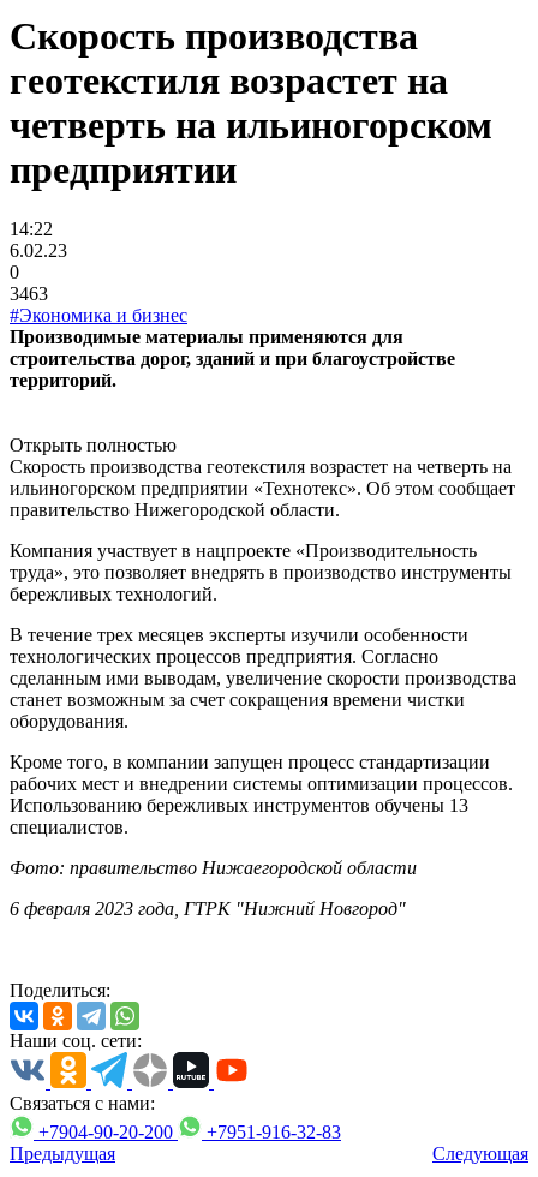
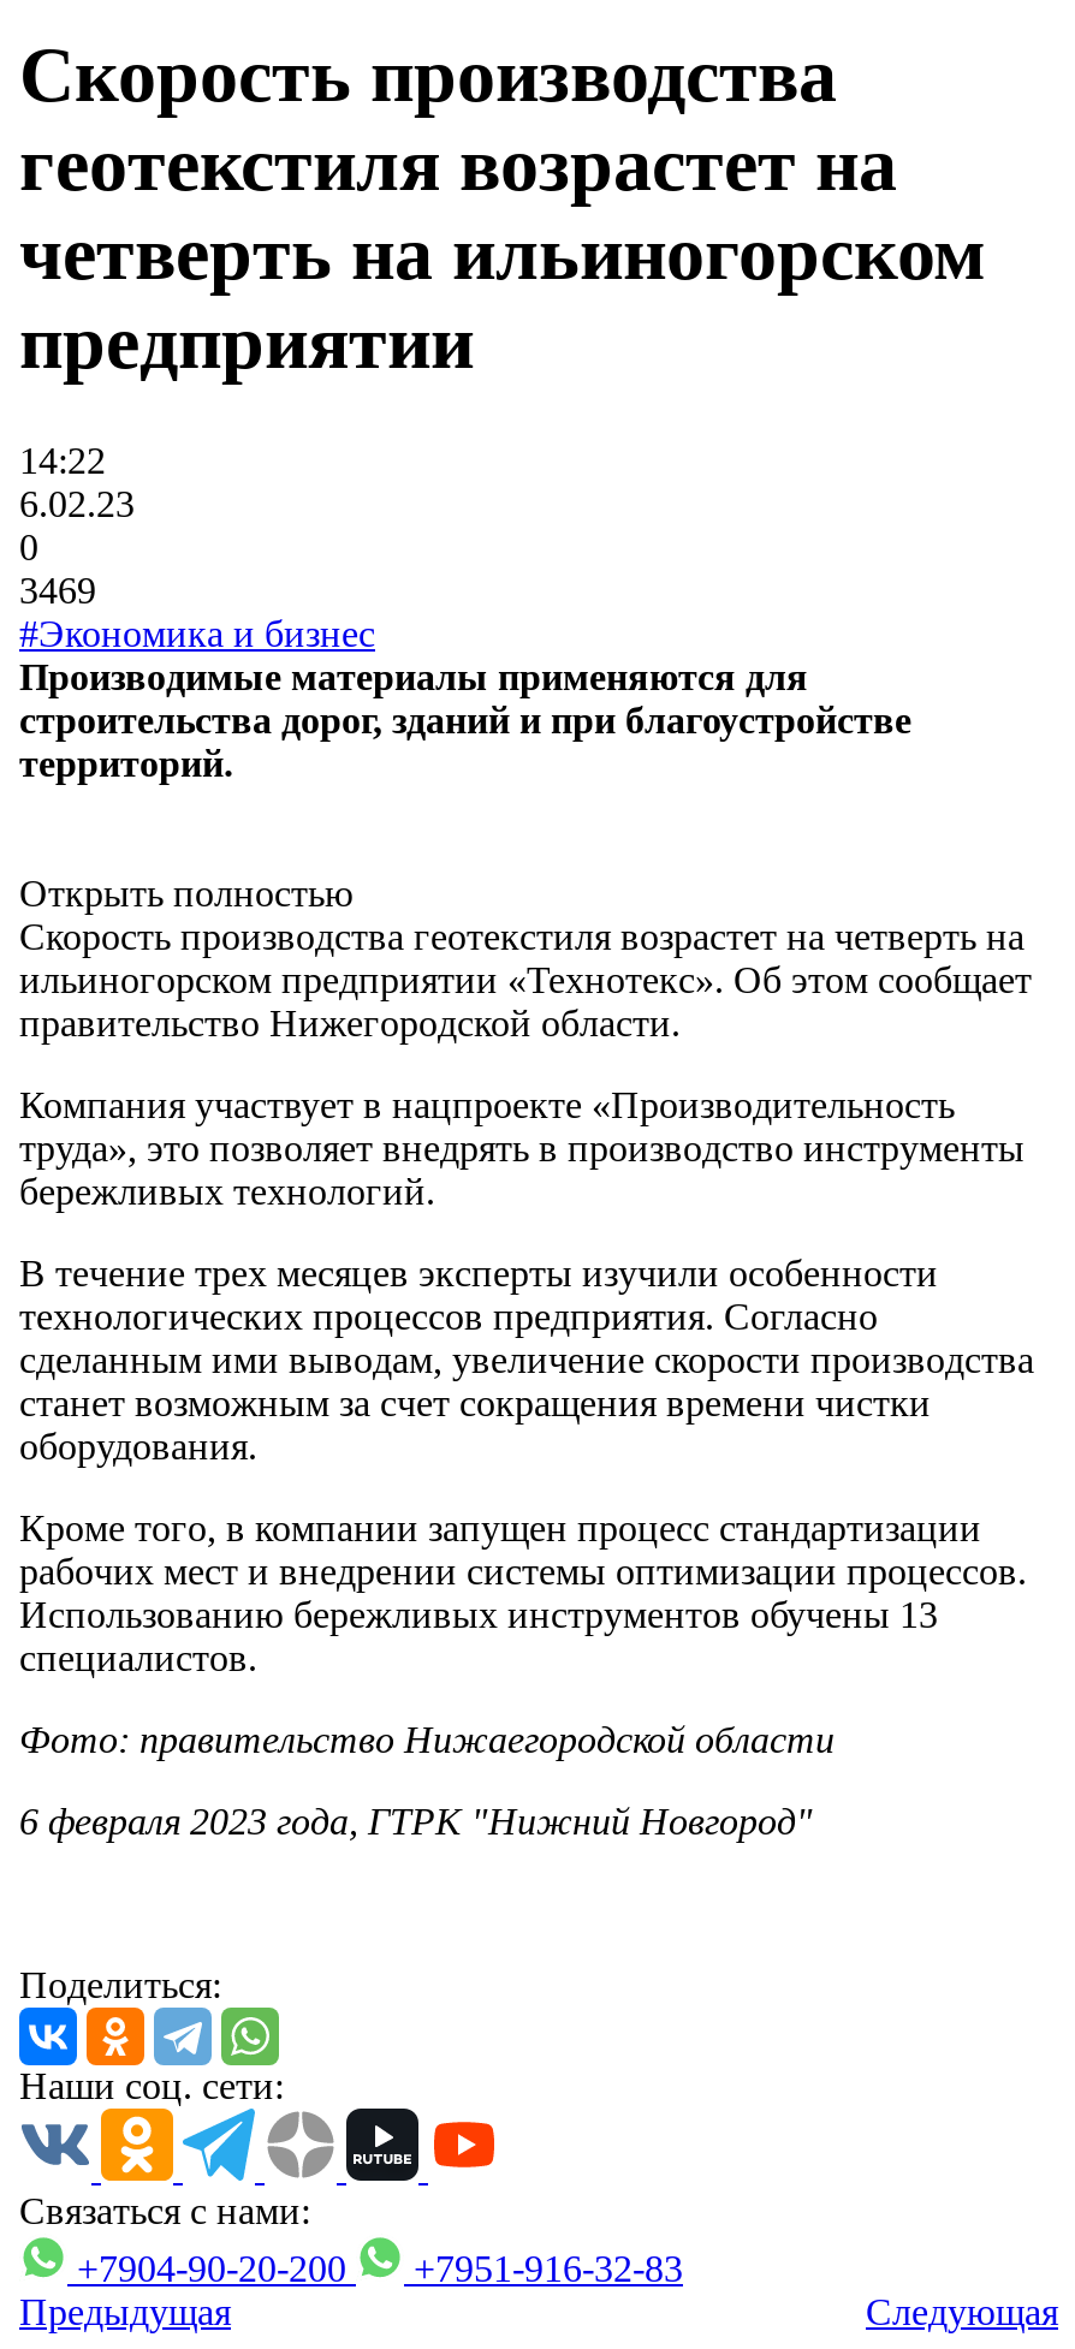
- 3463
+ 3469
